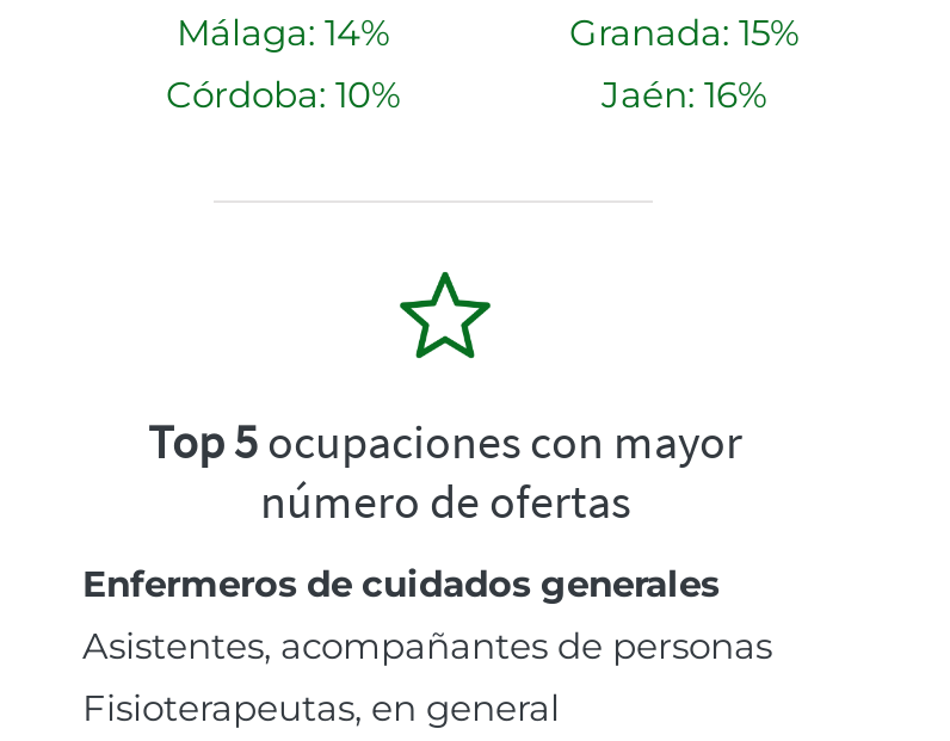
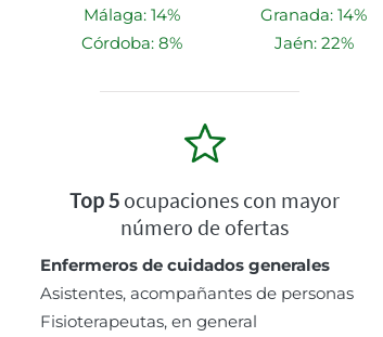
- Granada: 15%
+ Granada: 14%

- Córdoba: 10%
+ Córdoba: 8%

- Jaén: 16%
+ Jaén: 22%
